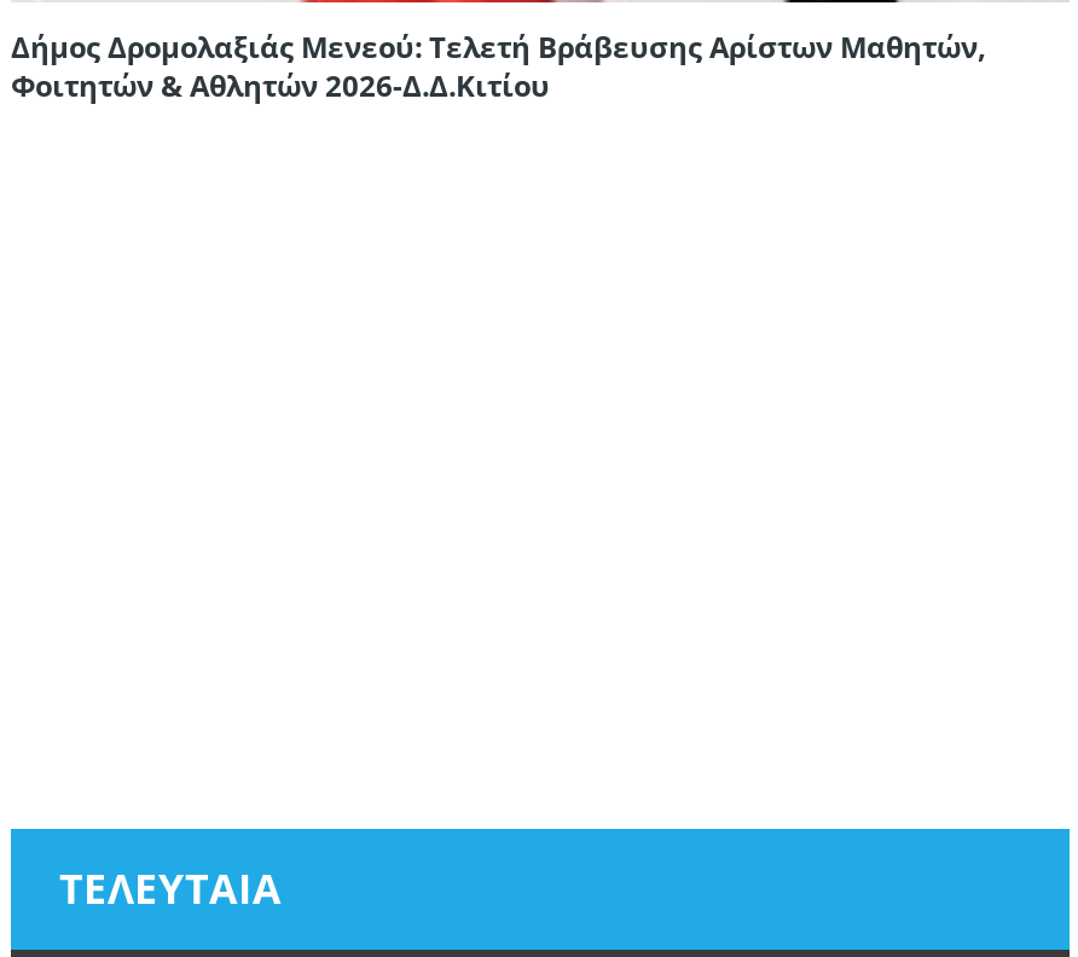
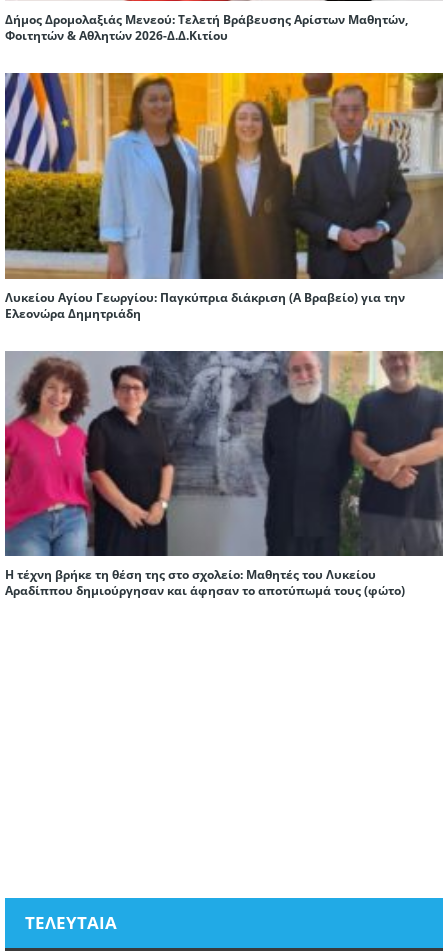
+ [image]
+ Λυκείου Αγίου Γεωργίου: Παγκύπρια διάκριση (Α Βραβείο) για την
+ Ελεονώρα Δημητριάδη

+ [image]
+ Η τέχνη βρήκε τη θέση της στο σχολείο: Μαθητές του Λυκείου
+ Αραδίππου δημιούργησαν και άφησαν το αποτύπωμά τους (φώτο)
